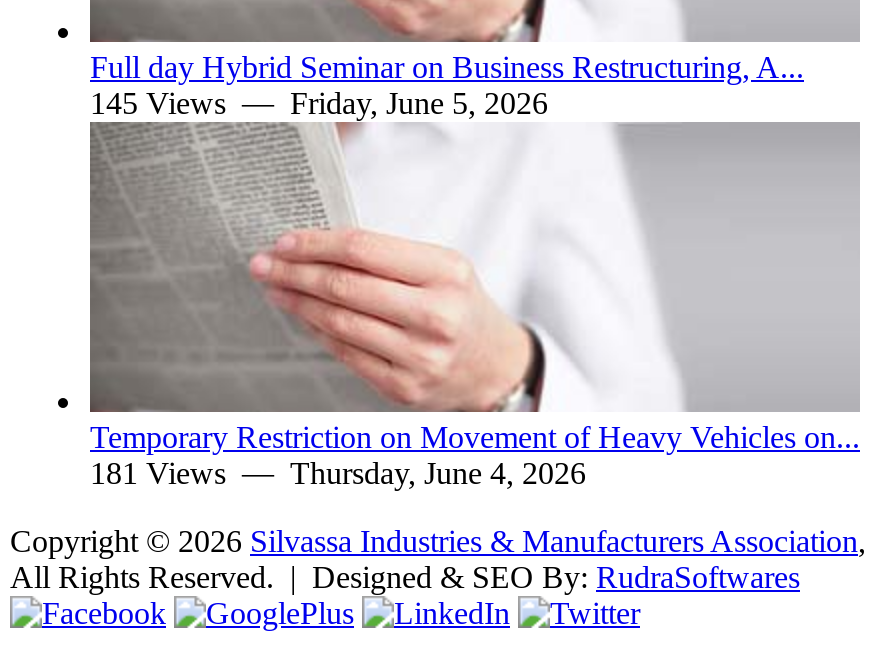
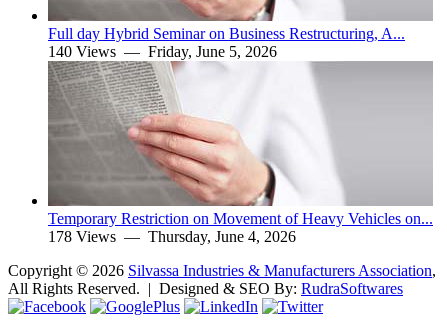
- 145 Views — Friday, June 5, 2026
+ 140 Views — Friday, June 5, 2026

- 181 Views — Thursday, June 4, 2026
+ 178 Views — Thursday, June 4, 2026
